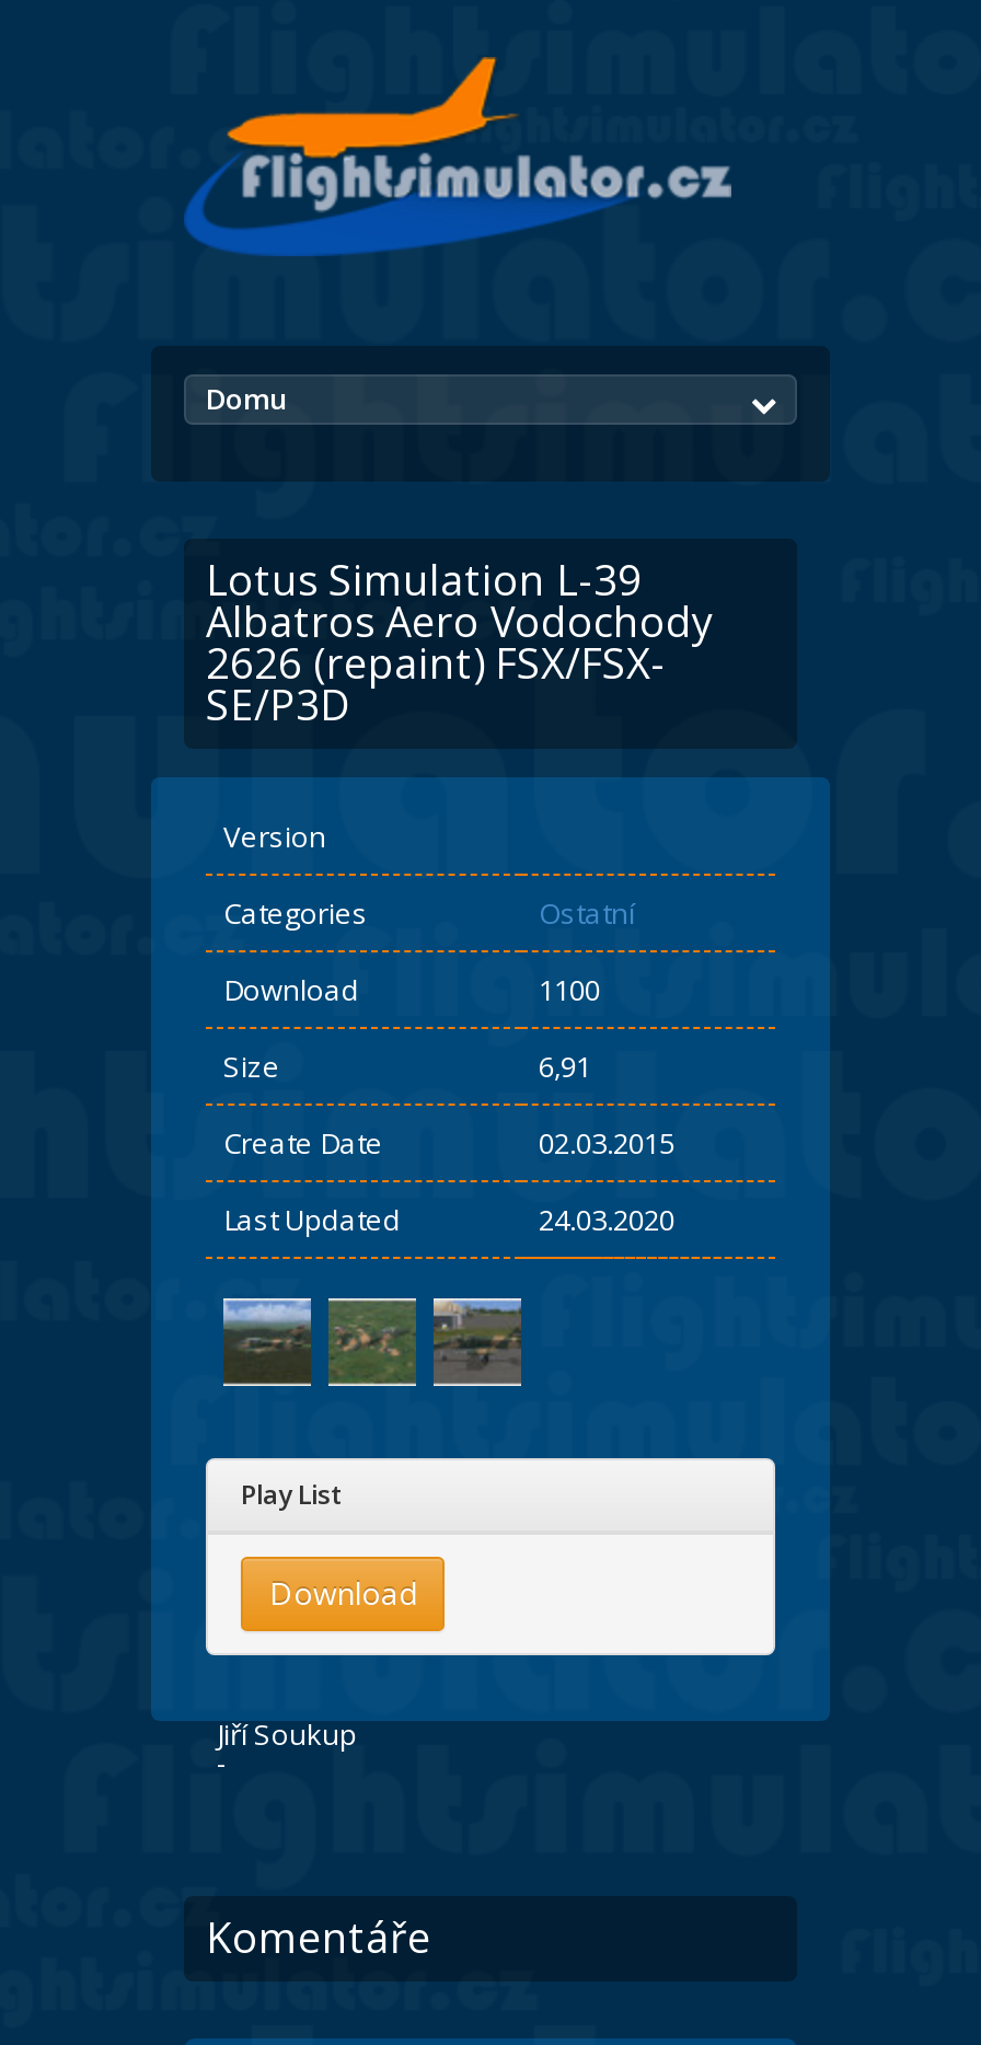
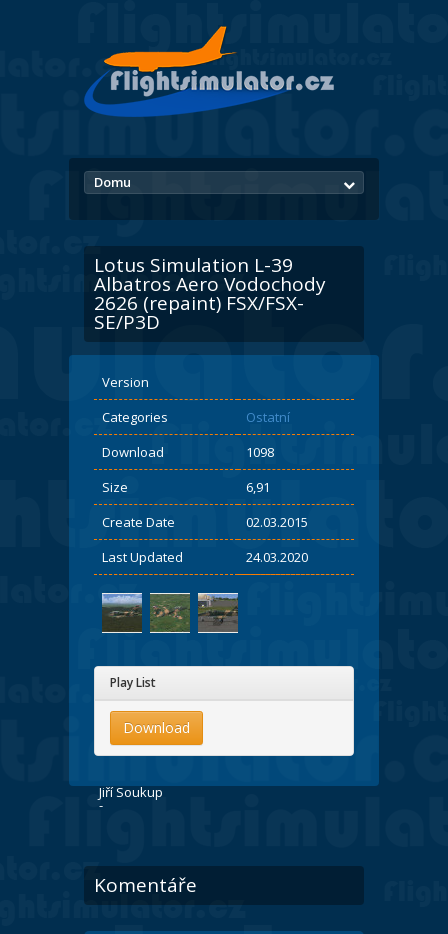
- 1100
+ 1098
